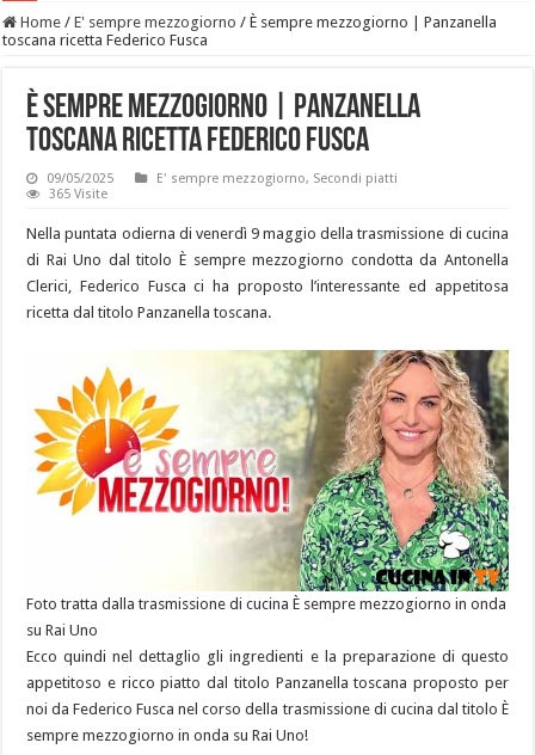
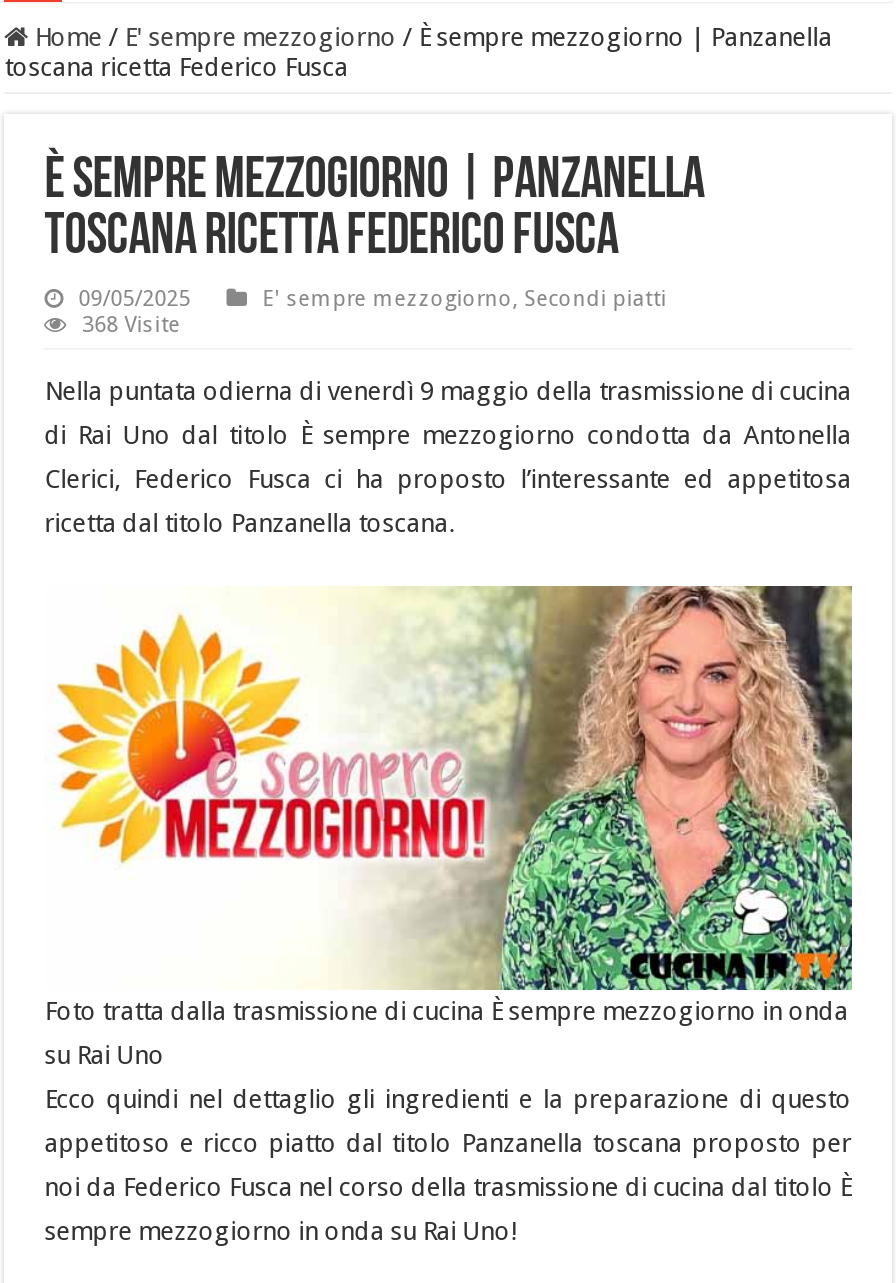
- 365 Visite
+ 368 Visite
